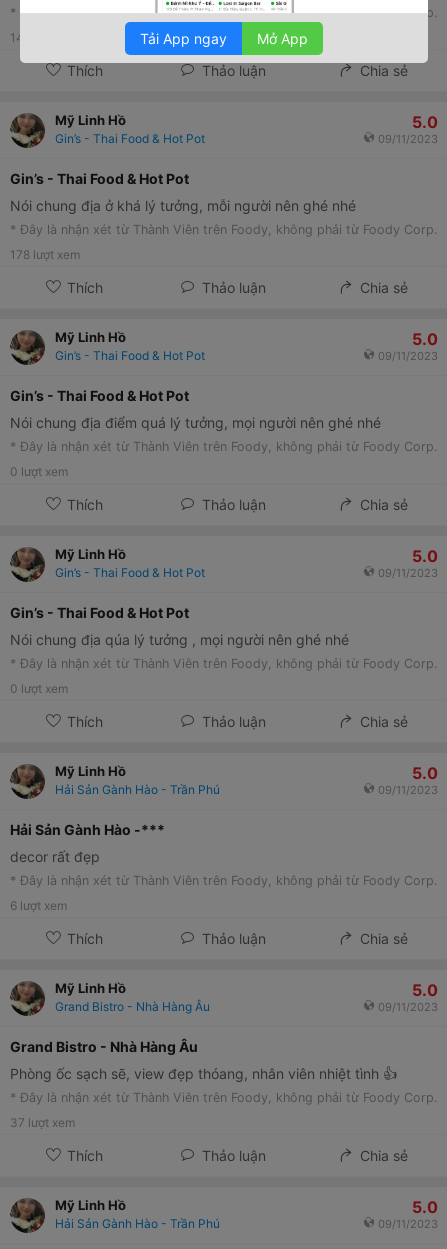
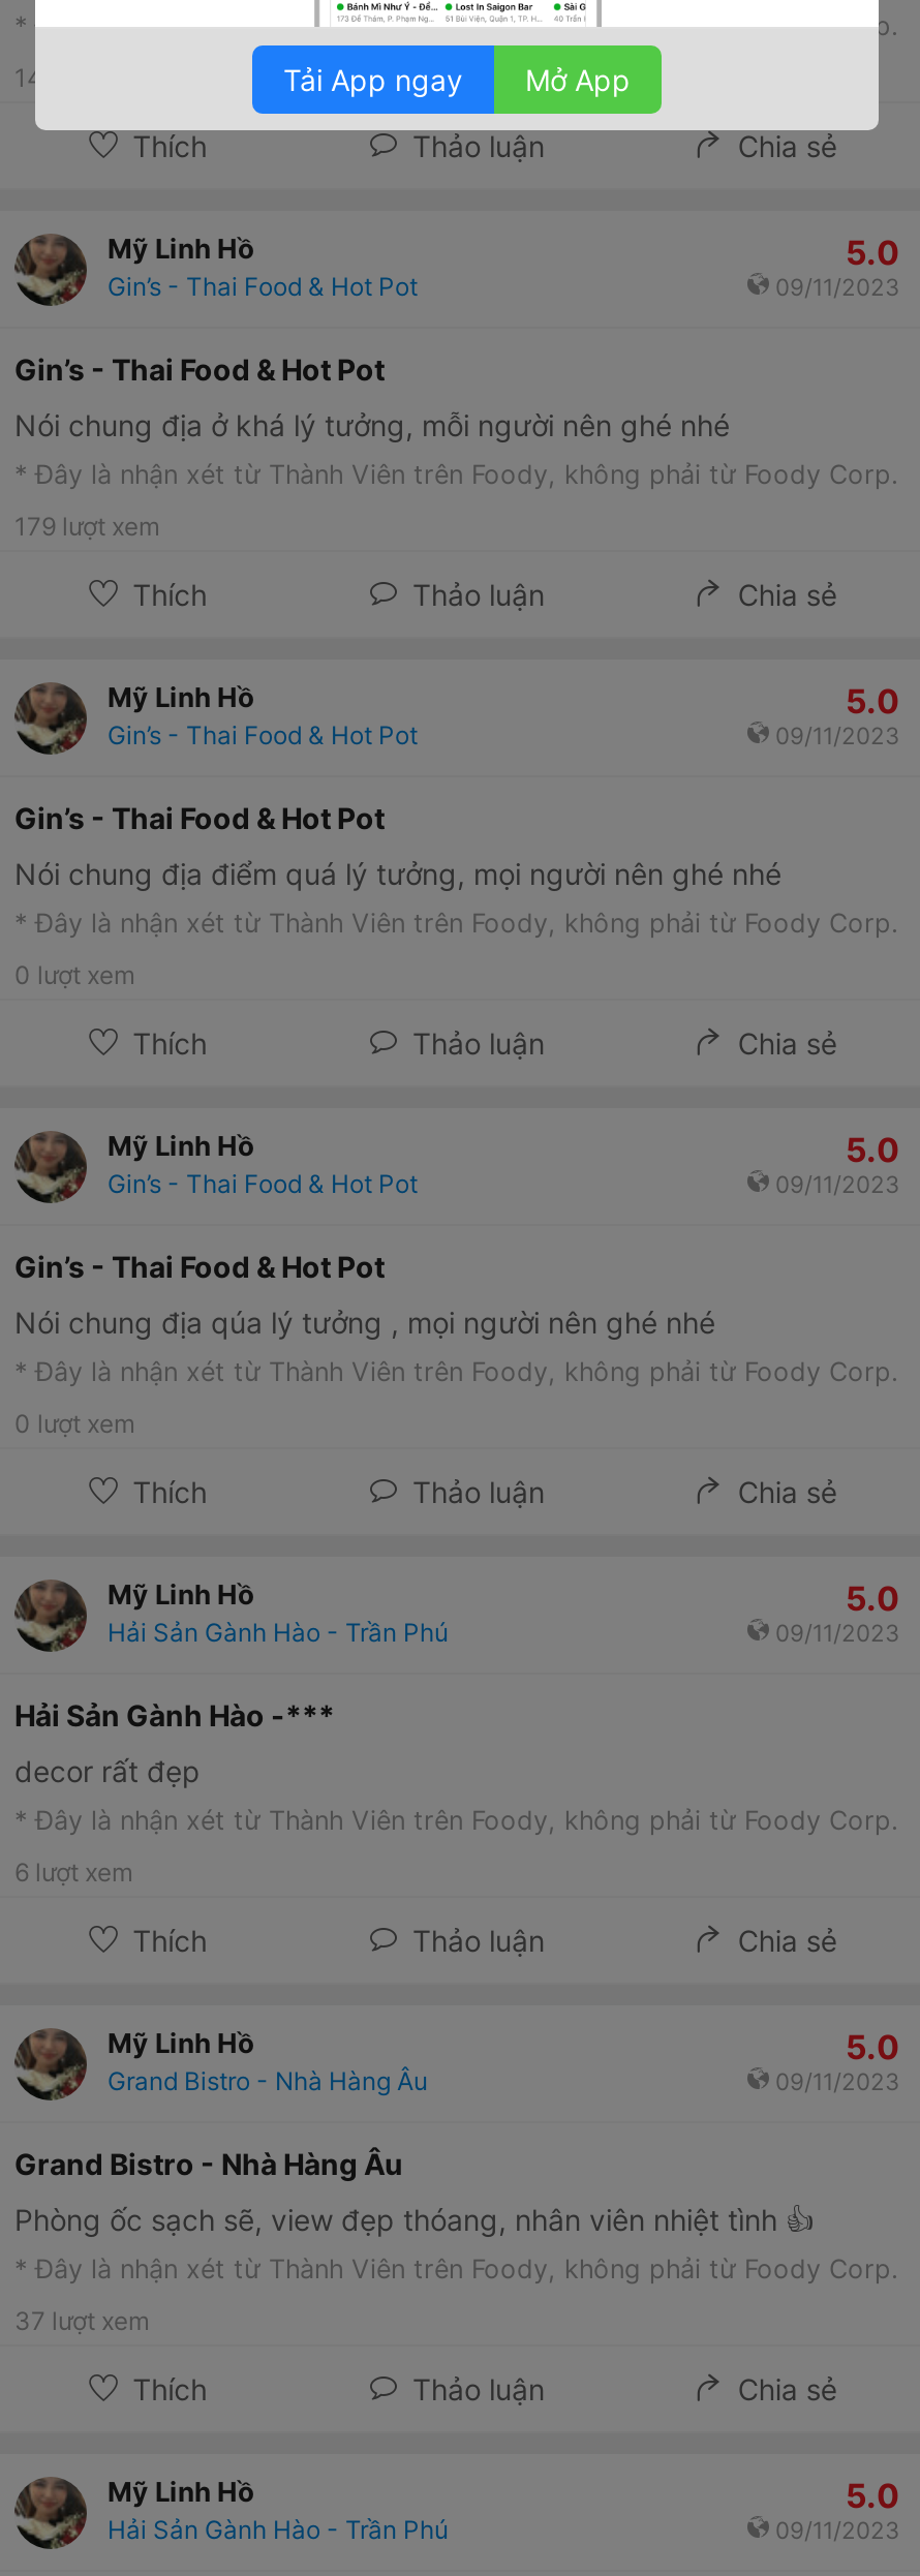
- 178 lượt xem
+ 179 lượt xem
